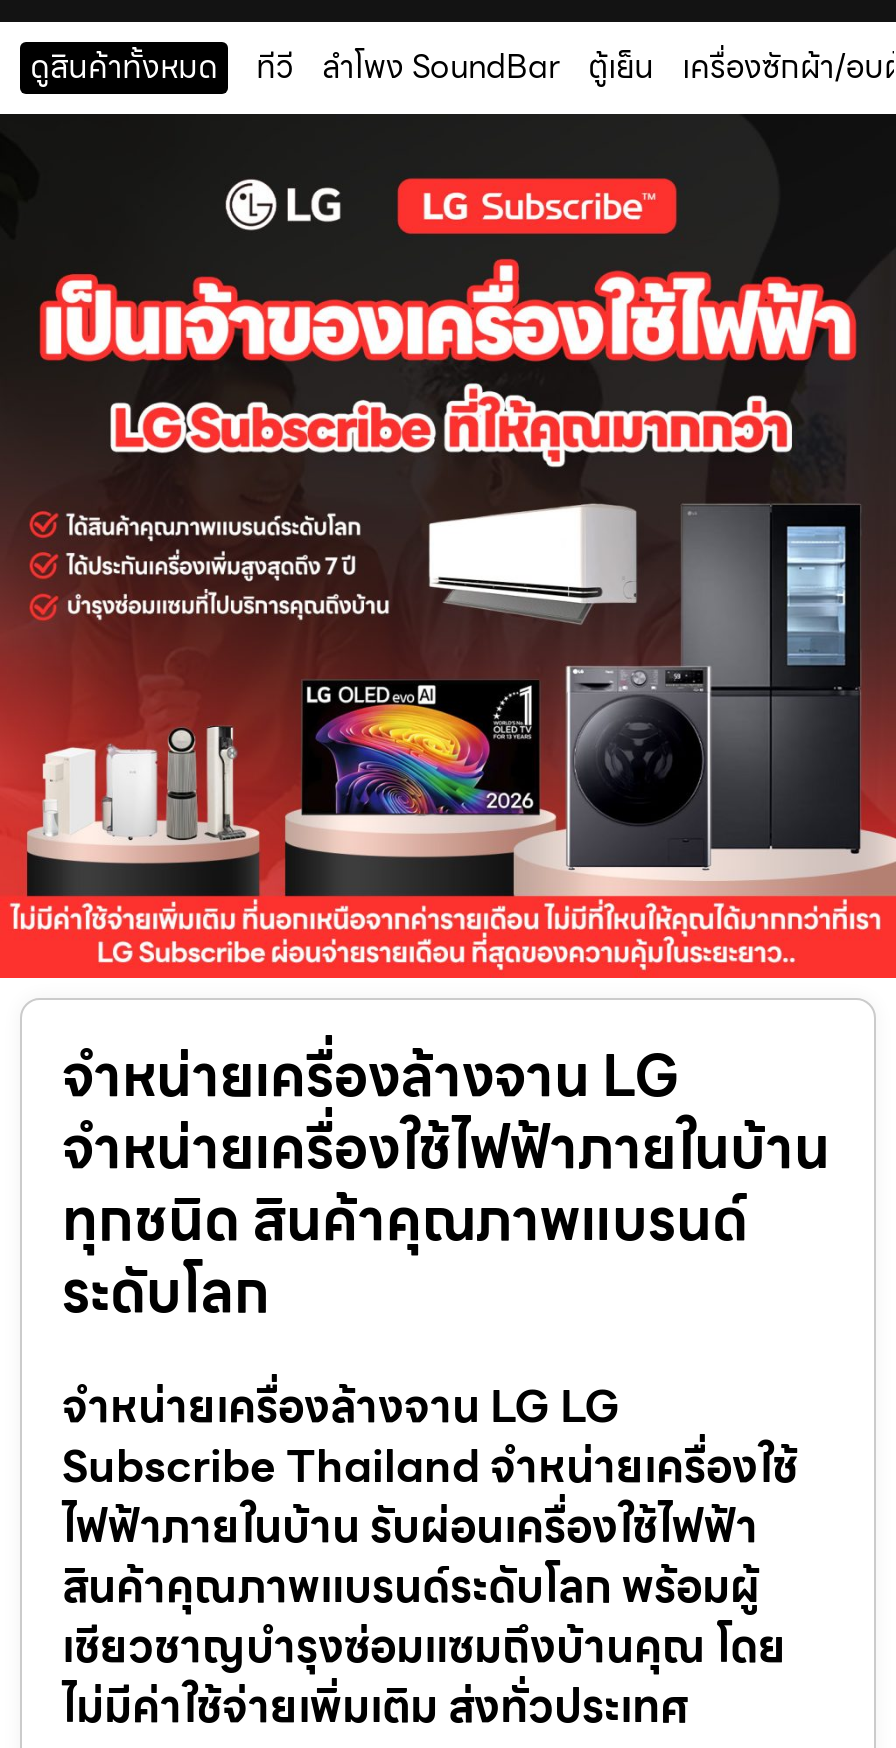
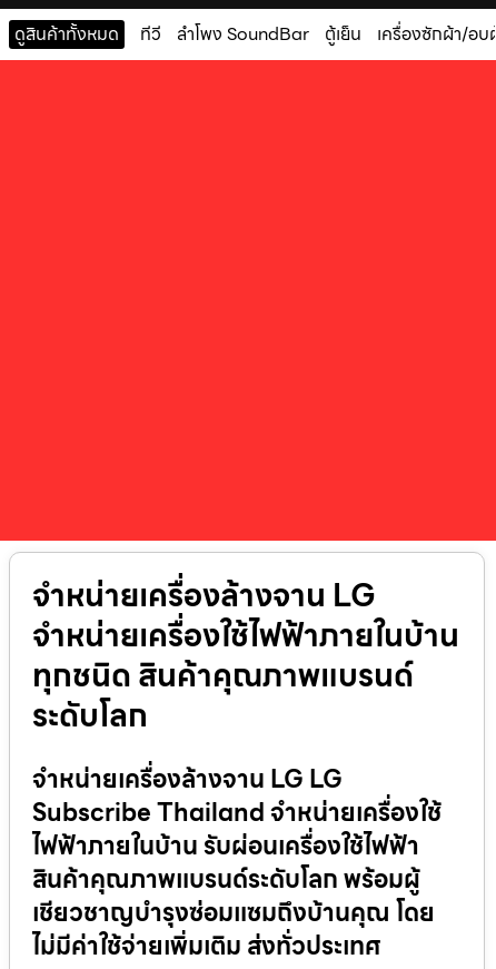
- [image]
